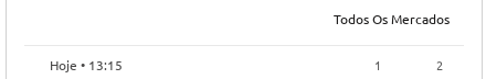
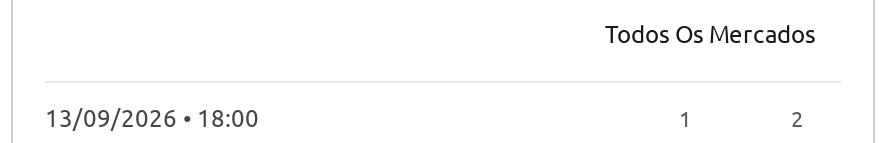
- Hoje • 13:15
+ 13/09/2026 • 18:00
